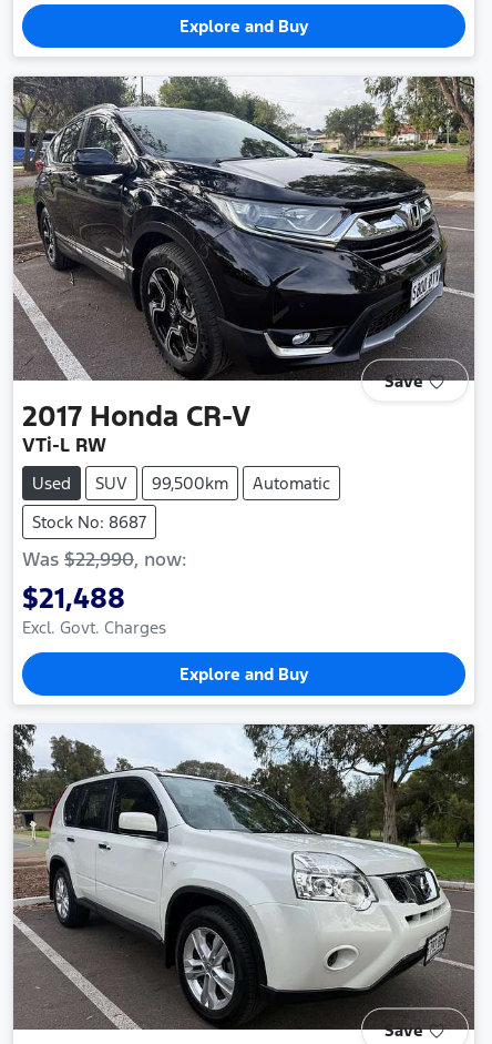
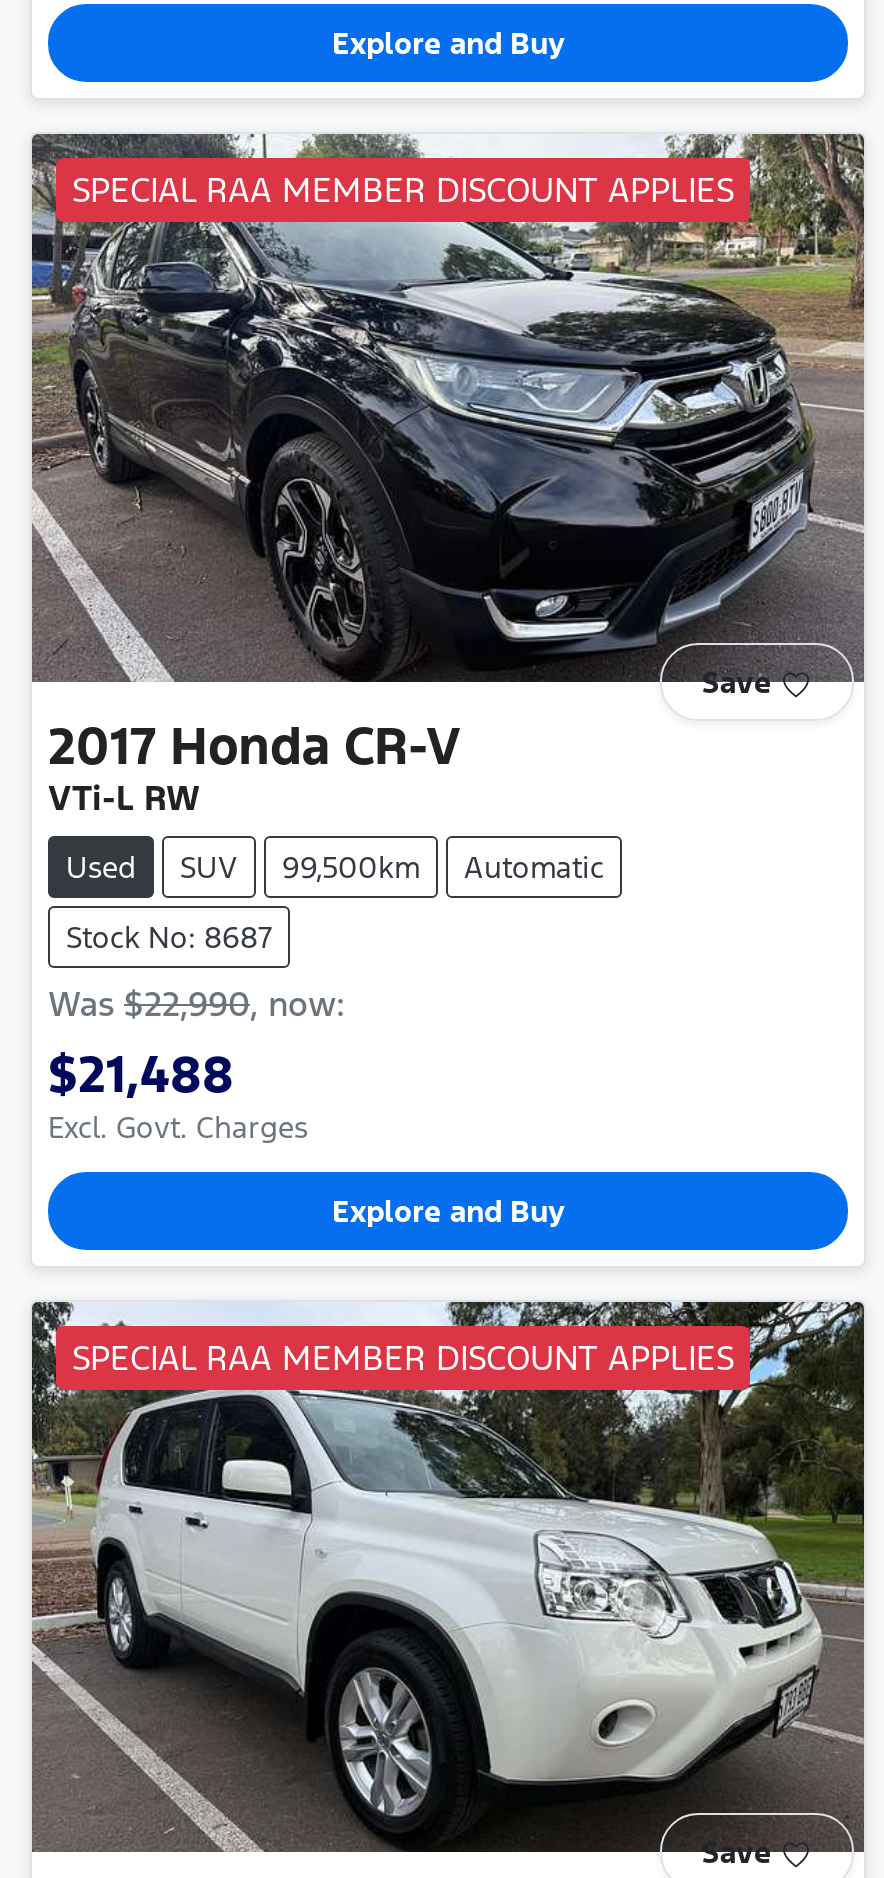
+ SPECIAL RAA MEMBER DISCOUNT APPLIES

+ SPECIAL RAA MEMBER DISCOUNT APPLIES
